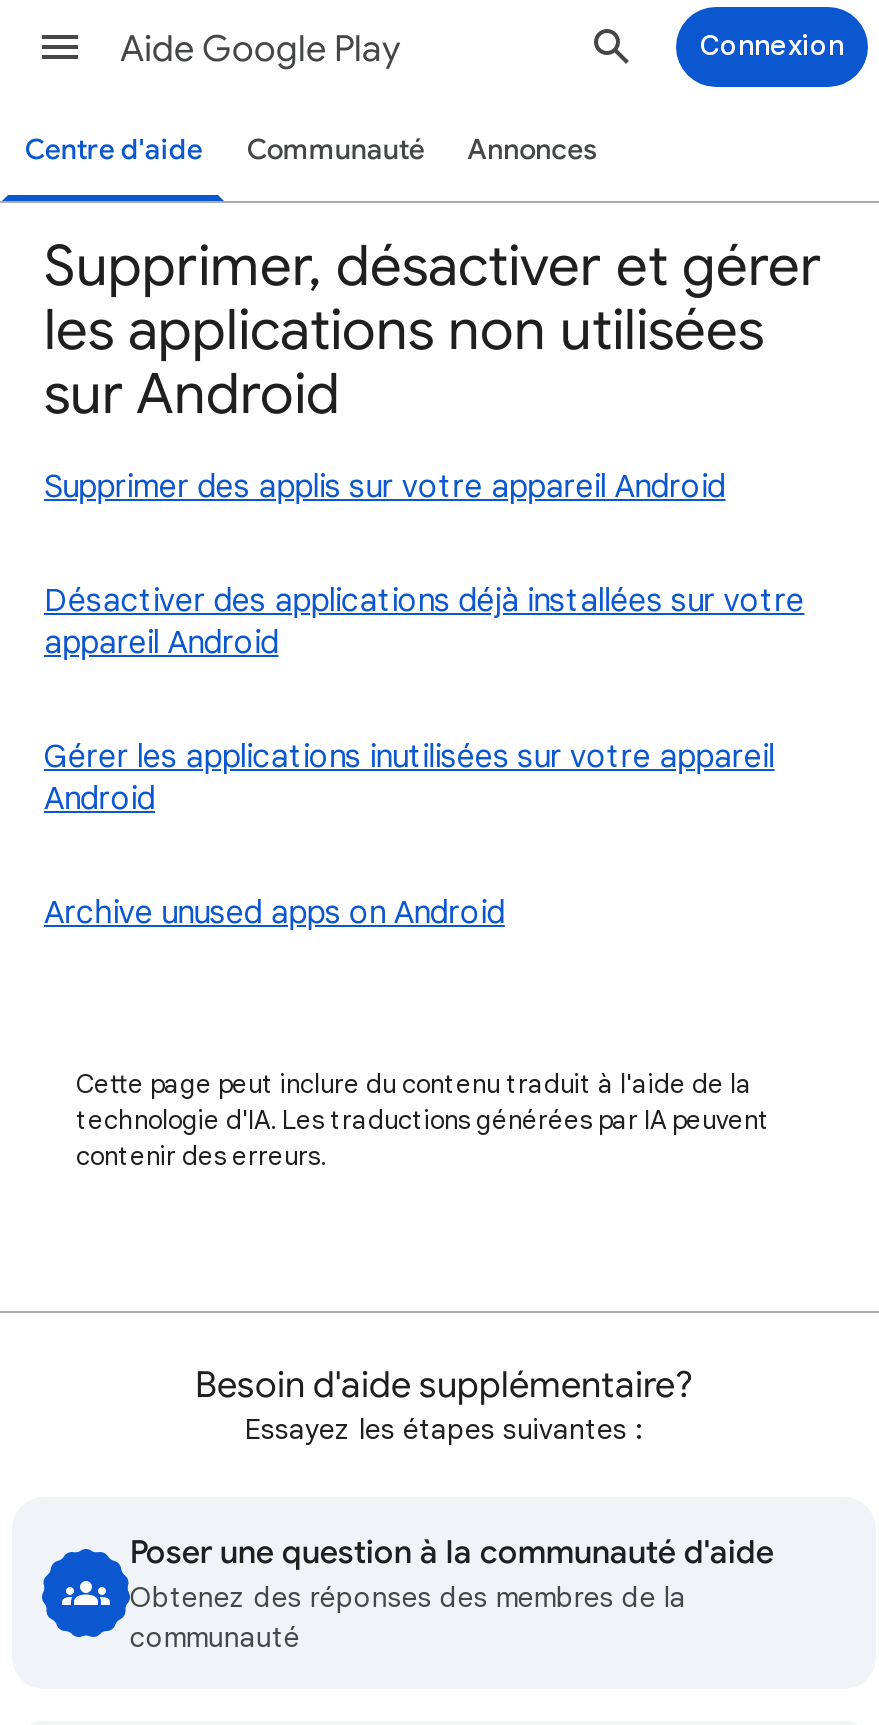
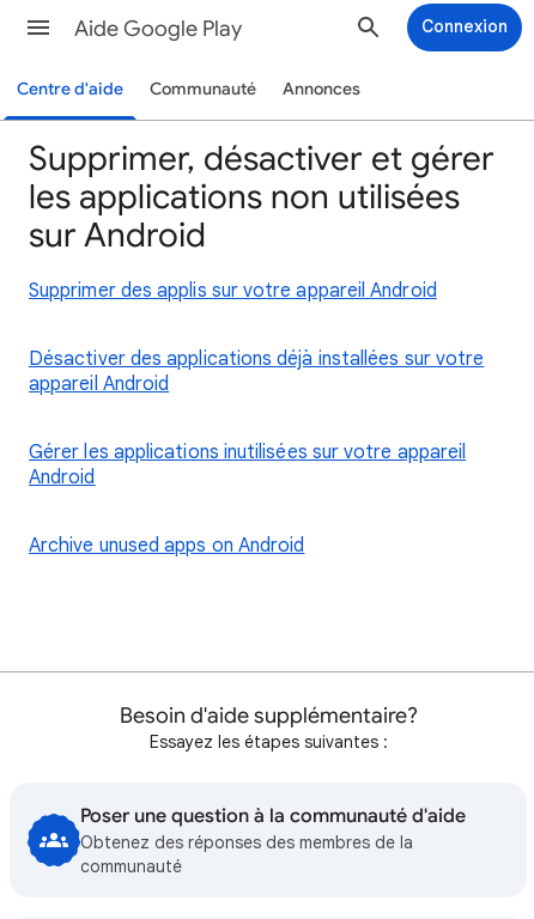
- Cette page peut inclure du contenu traduit à l'aide de la
- technologie d'IA. Les traductions générées par IA peuvent
- contenir des erreurs.
